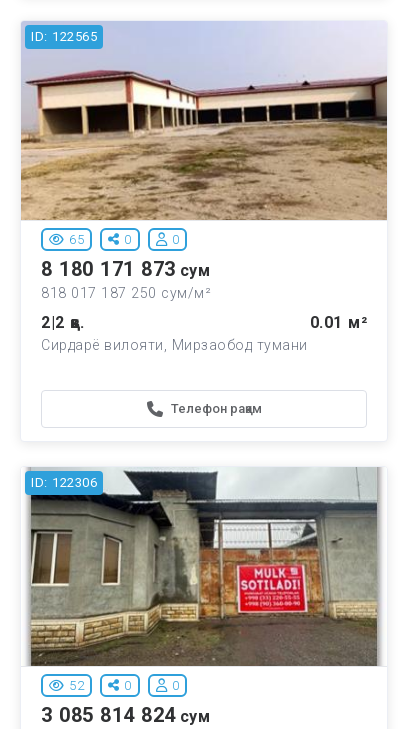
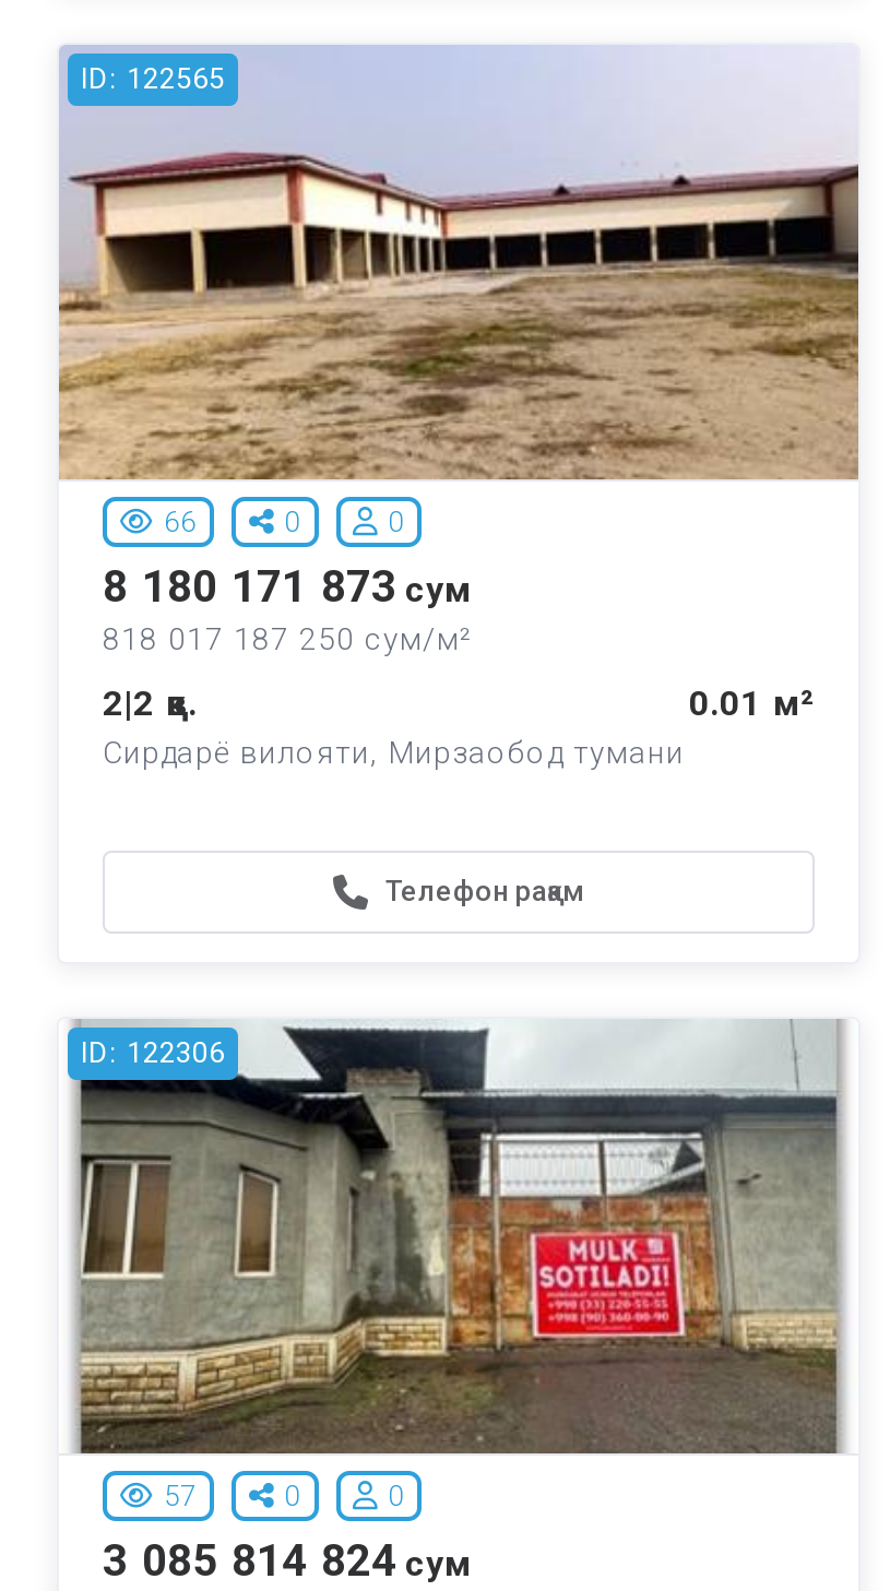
- 65
+ 66

- 52
+ 57
